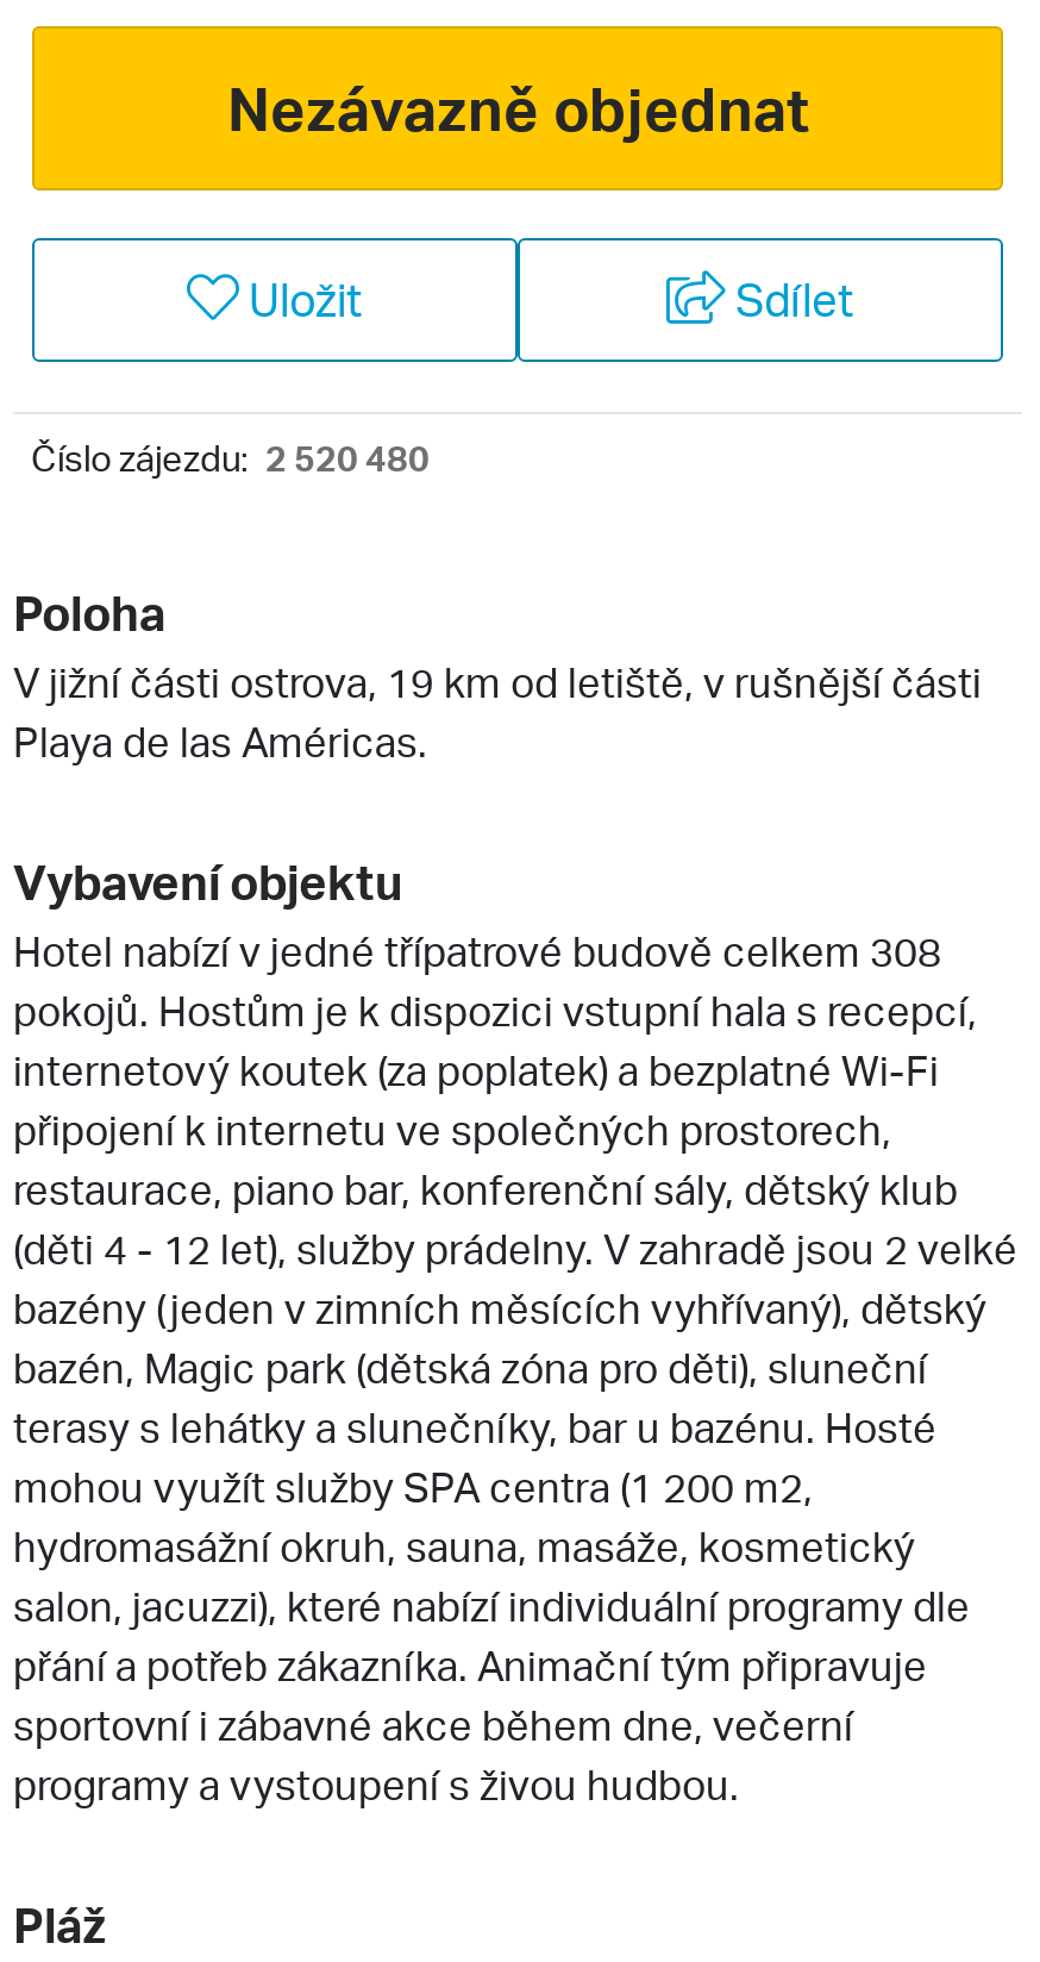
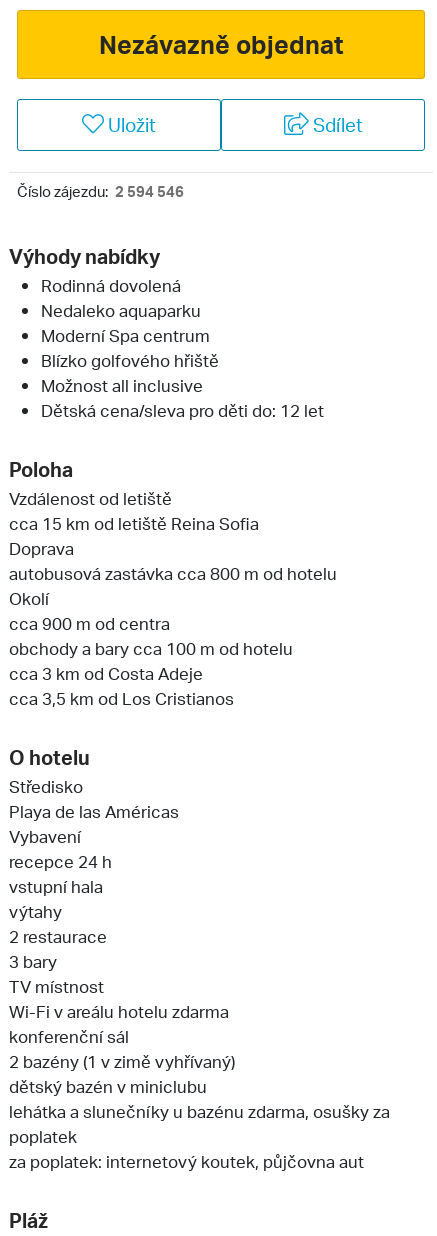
- Číslo zájezdu: 2 520 480
+ Číslo zájezdu: 2 594 546
+ Výhody nabídky
+ Rodinná dovolená
+ Nedaleko aquaparku
+ Moderní Spa centrum
+ Blízko golfového hřiště
+ Možnost all inclusive
+ Dětská cena/sleva pro děti do: 12 let

- V jižní části ostrova, 19 km od letiště, v rušnější části
- Playa de las Américas.
+ Vzdálenost od letiště
+ cca 15 km od letiště Reina Sofia
+ Doprava
+ autobusová zastávka cca 800 m od hotelu
+ Okolí
+ cca 900 m od centra
+ obchody a bary cca 100 m od hotelu
+ cca 3 km od Costa Adeje
+ cca 3,5 km od Los Cristianos

- Vybavení objektu
- Hotel nabízí v jedné třípatrové budově celkem 308
- pokojů. Hostům je k dispozici vstupní hala s recepcí,
- internetový koutek (za poplatek) a bezplatné Wi-Fi
- připojení k internetu ve společných prostorech,
- restaurace, piano bar, konferenční sály, dětský klub
- (děti 4 - 12 let), služby prádelny. V zahradě jsou 2 velké
- bazény (jeden v zimních měsících vyhřívaný), dětský
- bazén, Magic park (dětská zóna pro děti), sluneční
- terasy s lehátky a slunečníky, bar u bazénu. Hosté
- mohou využít služby SPA centra (1 200 m2,
- hydromasážní okruh, sauna, masáže, kosmetický
- salon, jacuzzi), které nabízí individuální programy dle
- přání a potřeb zákazníka. Animační tým připravuje
- sportovní i zábavné akce během dne, večerní
- programy a vystoupení s živou hudbou.
+ O hotelu
+ Středisko
+ Playa de las Américas
+ Vybavení
+ recepce 24 h
+ vstupní hala
+ výtahy
+ 2 restaurace
+ 3 bary
+ TV místnost
+ Wi-Fi v areálu hotelu zdarma
+ konferenční sál
+ 2 bazény (1 v zimě vyhřívaný)
+ dětský bazén v miniclubu
+ lehátka a slunečníky u bazénu zdarma, osušky za
+ poplatek
+ za poplatek: internetový koutek, půjčovna aut
